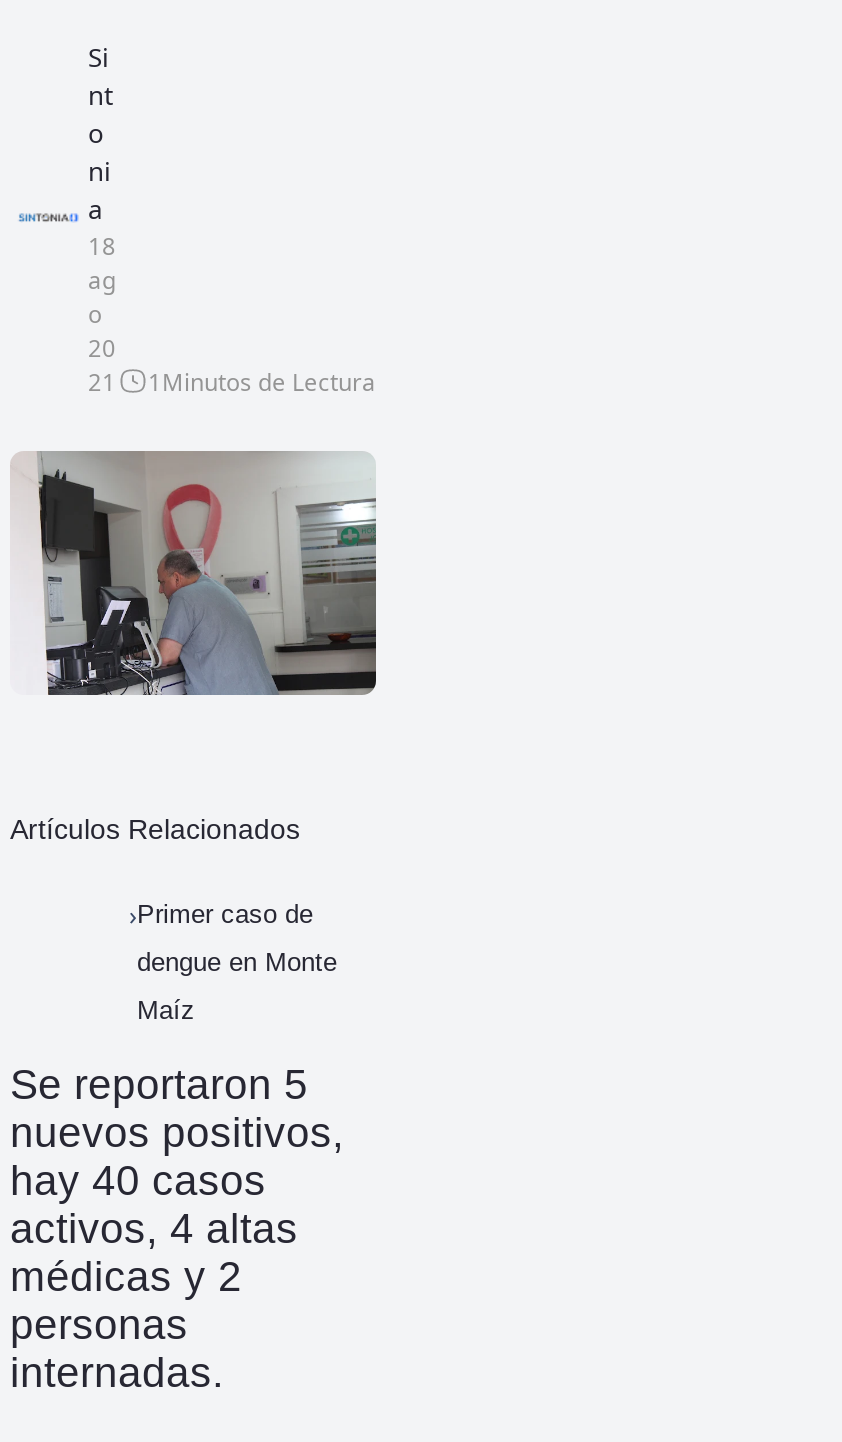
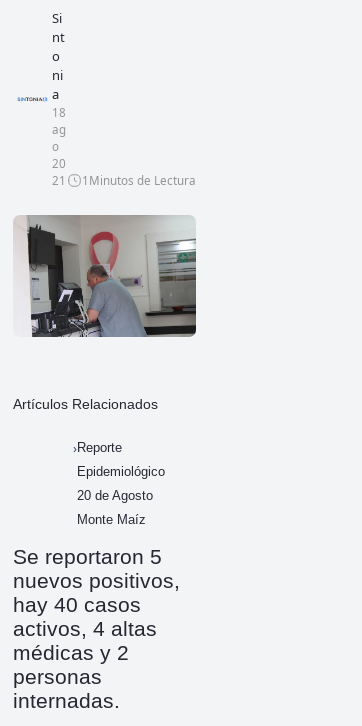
- Primer caso de
- dengue en Monte
- Maíz
+ Reporte
+ Epidemiológico
+ 20 de Agosto
+ Monte Maíz
